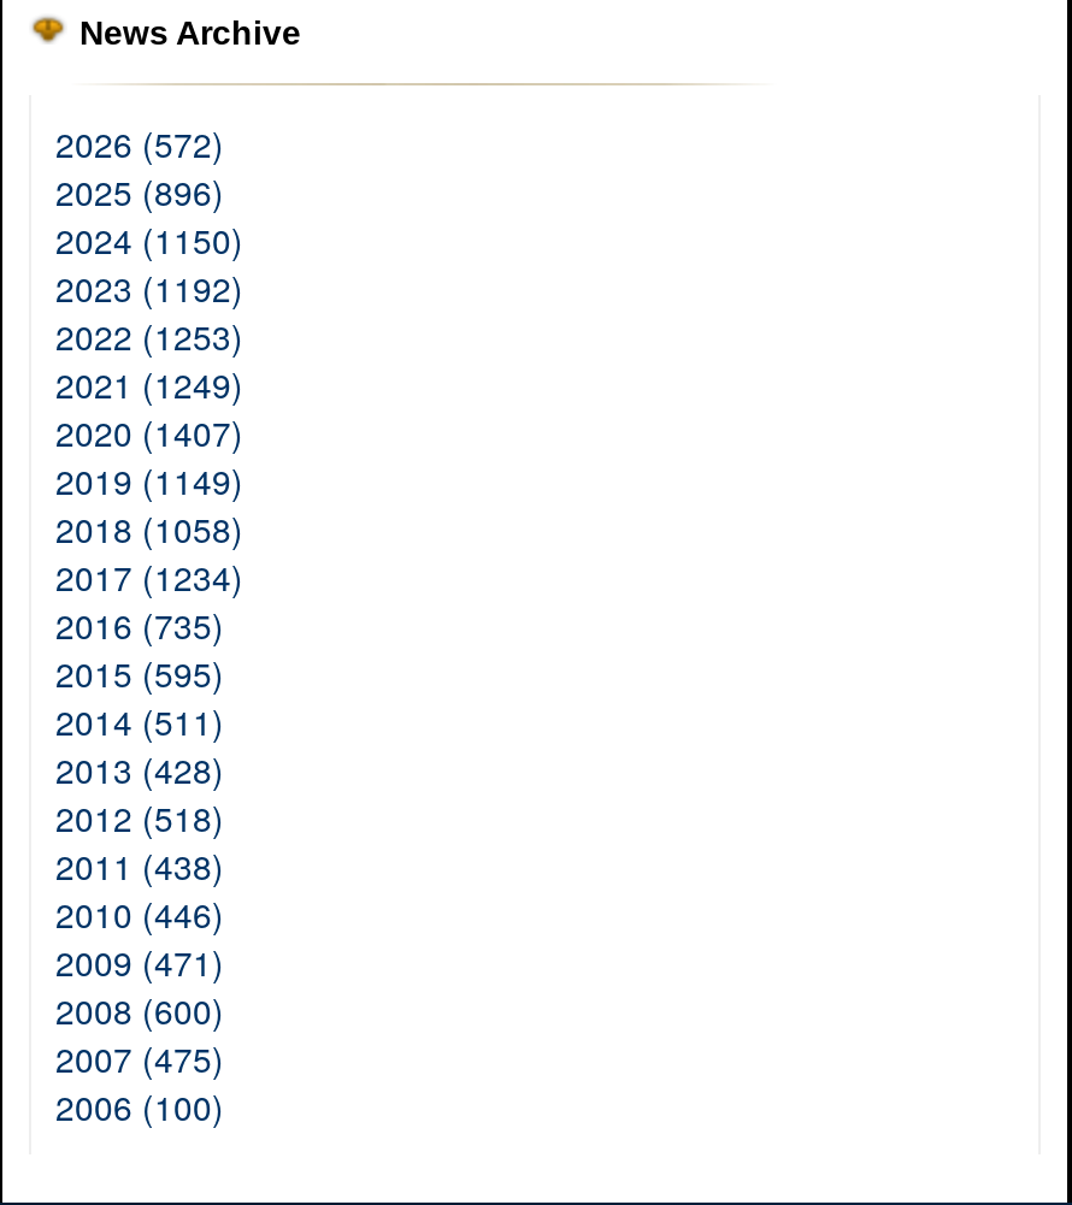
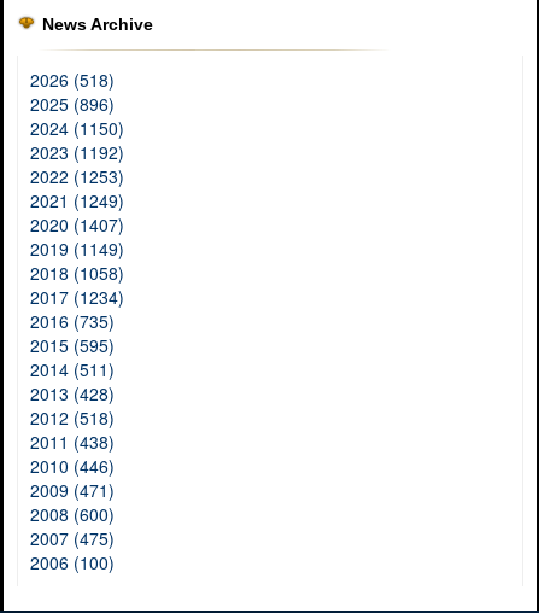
- 2026 (572)
+ 2026 (518)
